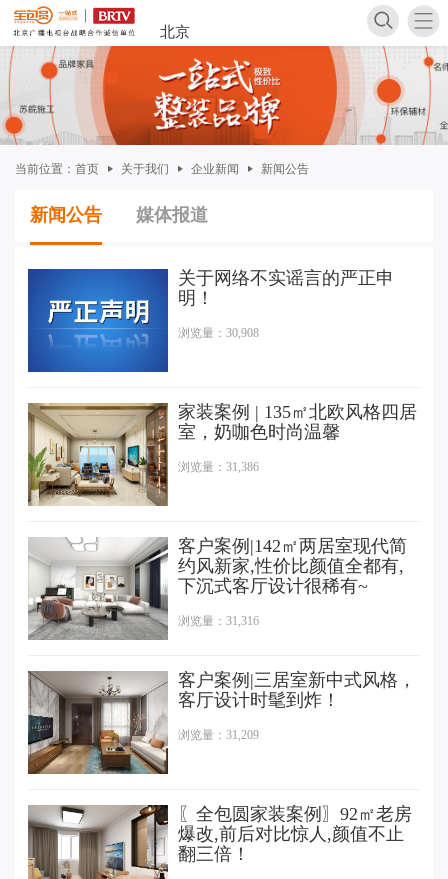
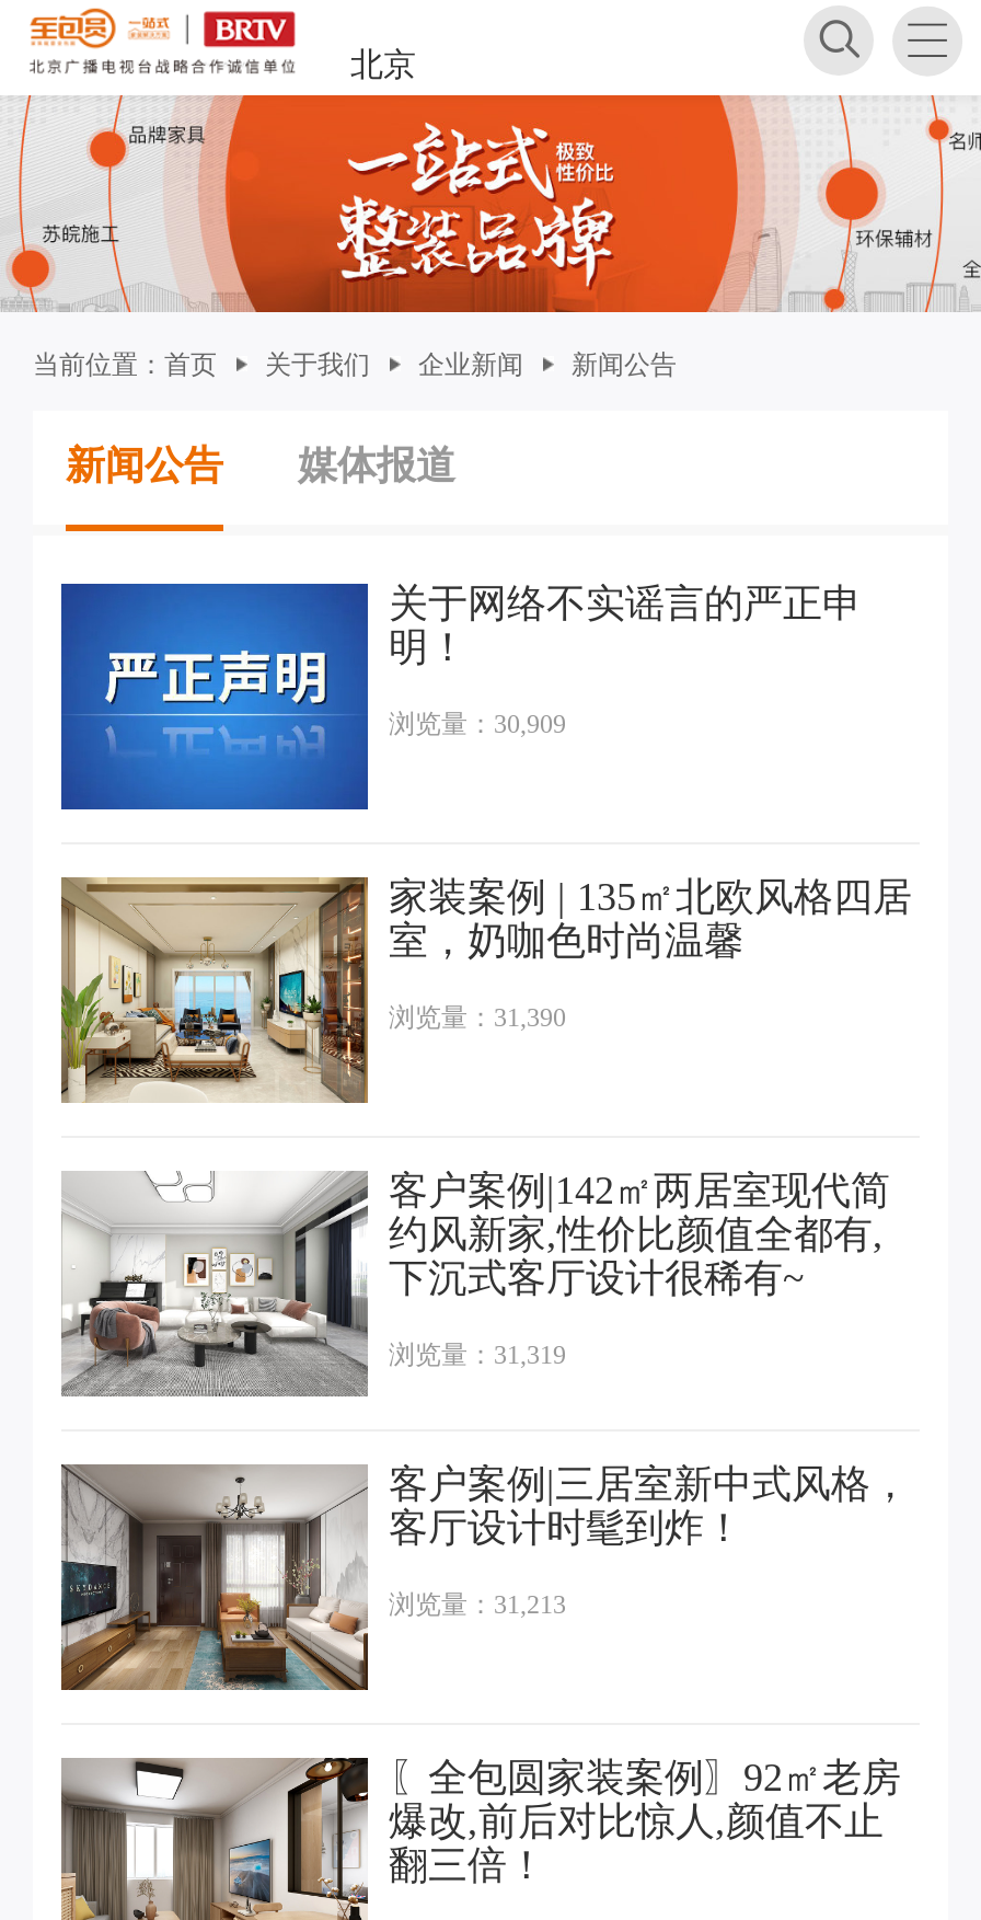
- 浏览量：30,908
+ 浏览量：30,909

- 浏览量：31,386
+ 浏览量：31,390

- 浏览量：31,316
+ 浏览量：31,319

- 浏览量：31,209
+ 浏览量：31,213
